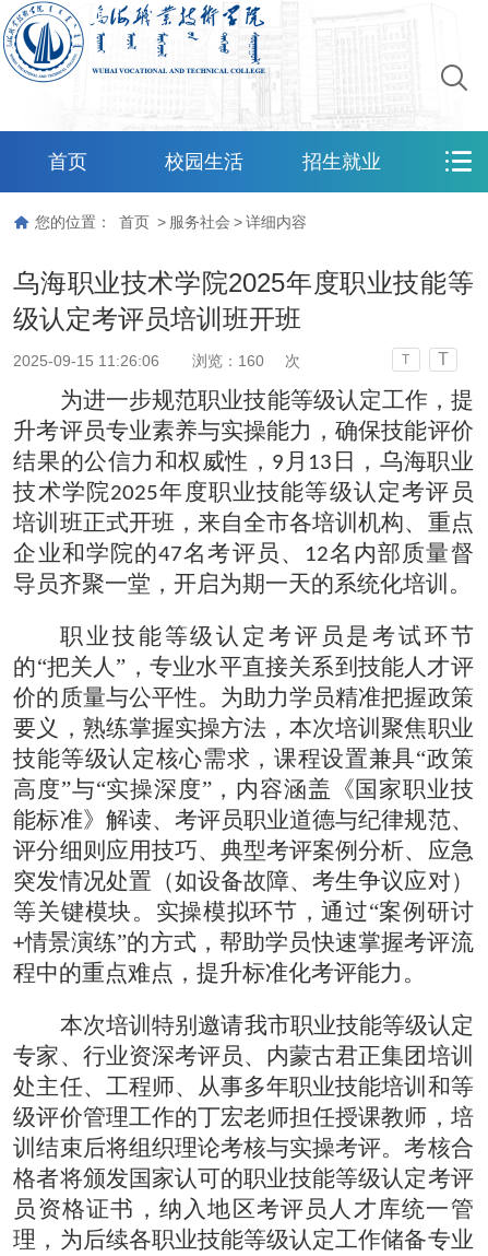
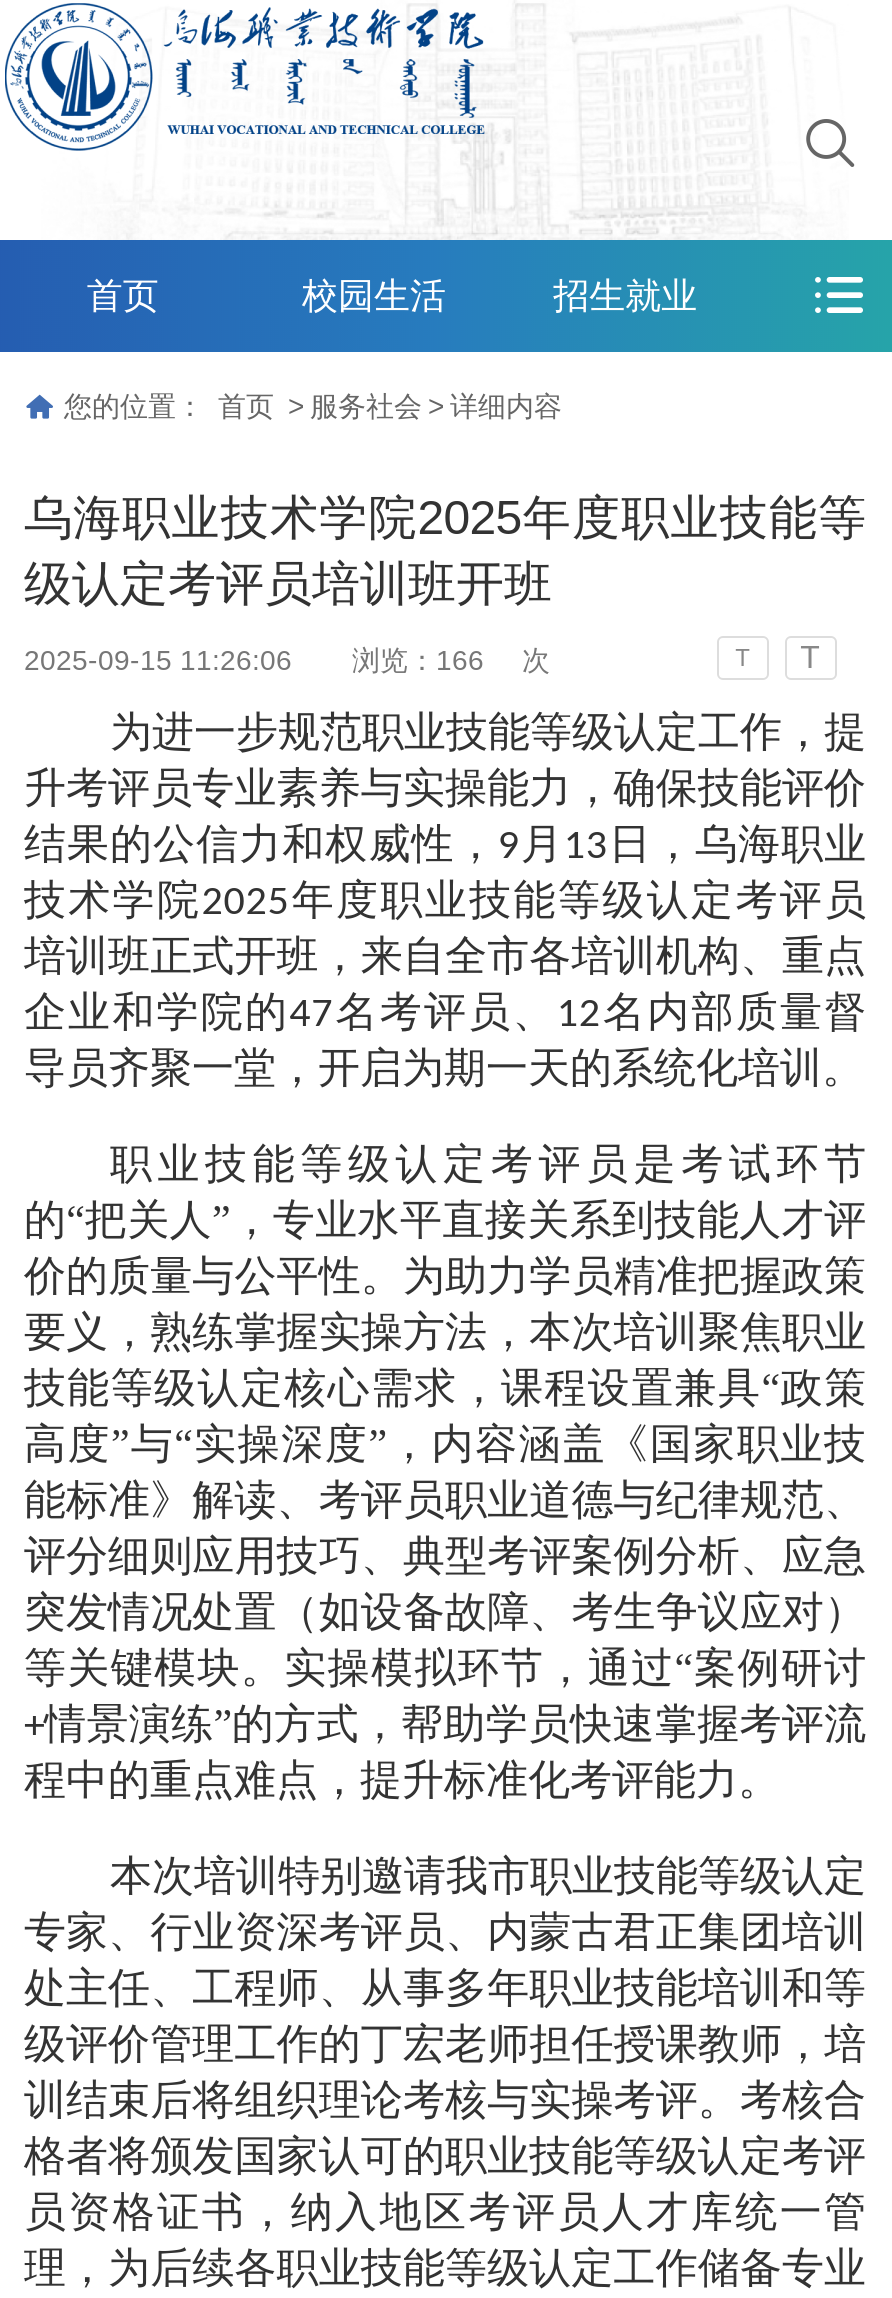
- 2025-09-15 11:26:06 浏览：160 次
+ 2025-09-15 11:26:06 浏览：166 次
